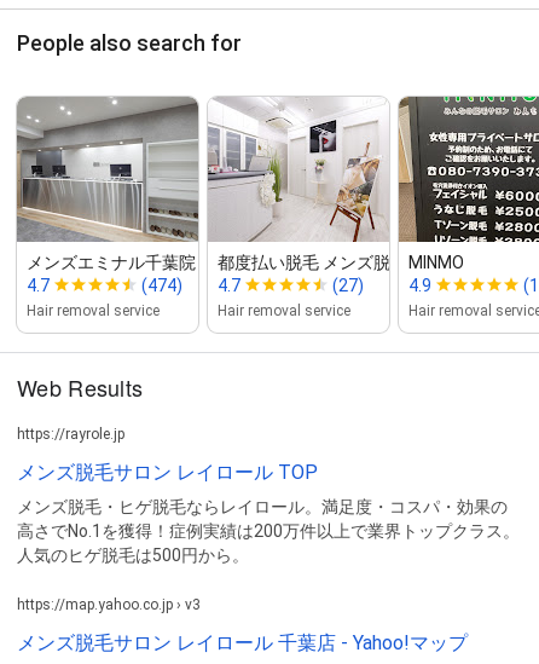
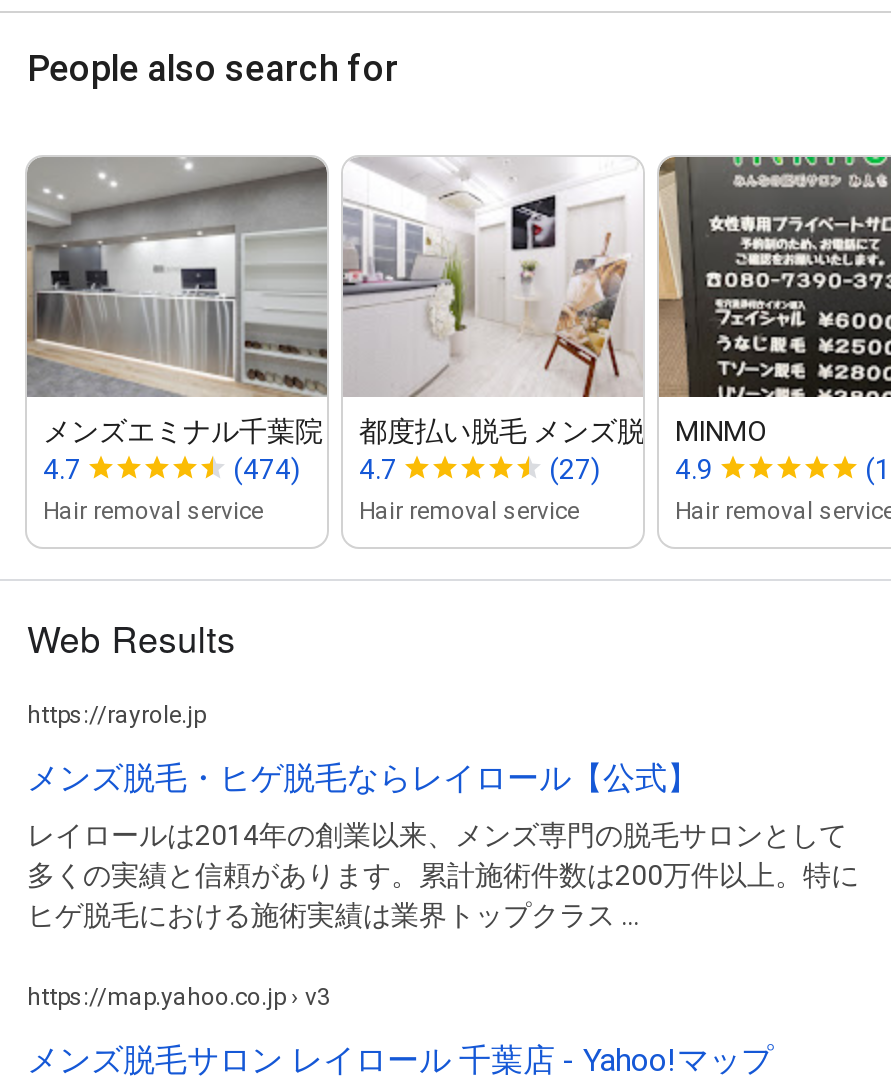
- メンズ脱毛サロン レイロール TOP
+ メンズ脱毛・ヒゲ脱毛ならレイロール【公式】

- メンズ脱毛・ヒゲ脱毛ならレイロール。満足度・コスパ・効果の
- 高さでNo.1を獲得！症例実績は200万件以上で業界トップクラス。
- 人気のヒゲ脱毛は500円から。
+ レイロールは2014年の創業以来、メンズ専門の脱毛サロンとして
+ 多くの実績と信頼があります。累計施術件数は200万件以上。特に
+ ヒゲ脱毛における施術実績は業界トップクラス ...
